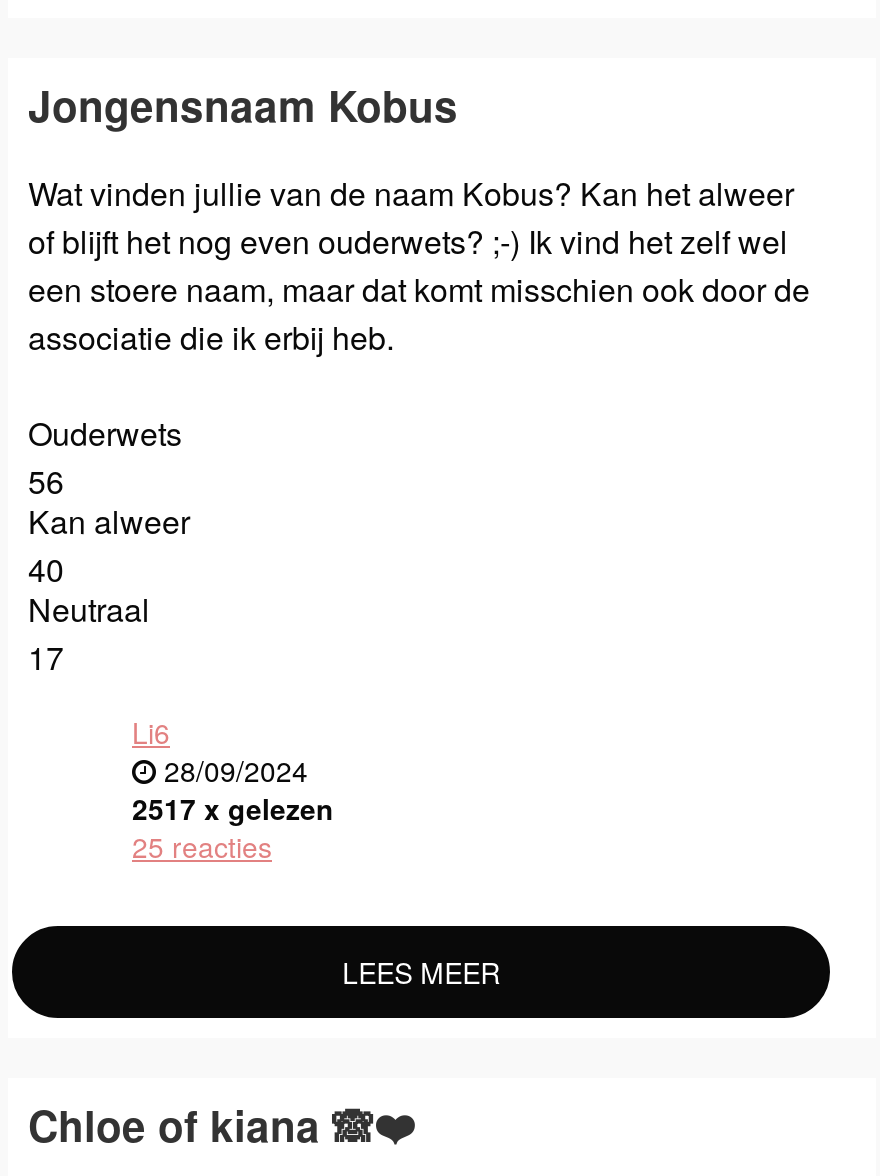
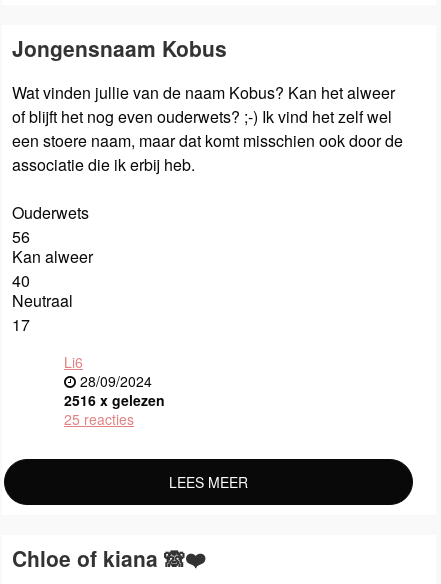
- 2517 x gelezen
+ 2516 x gelezen
